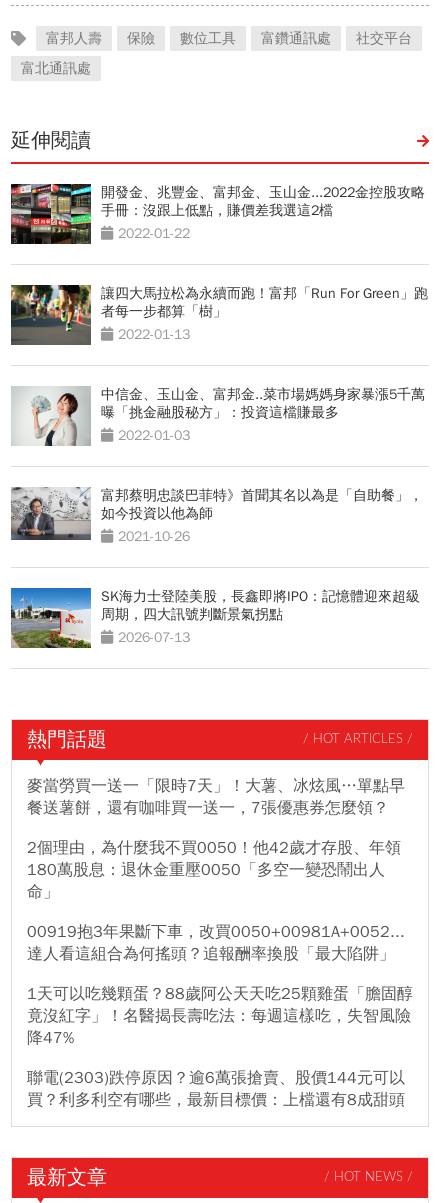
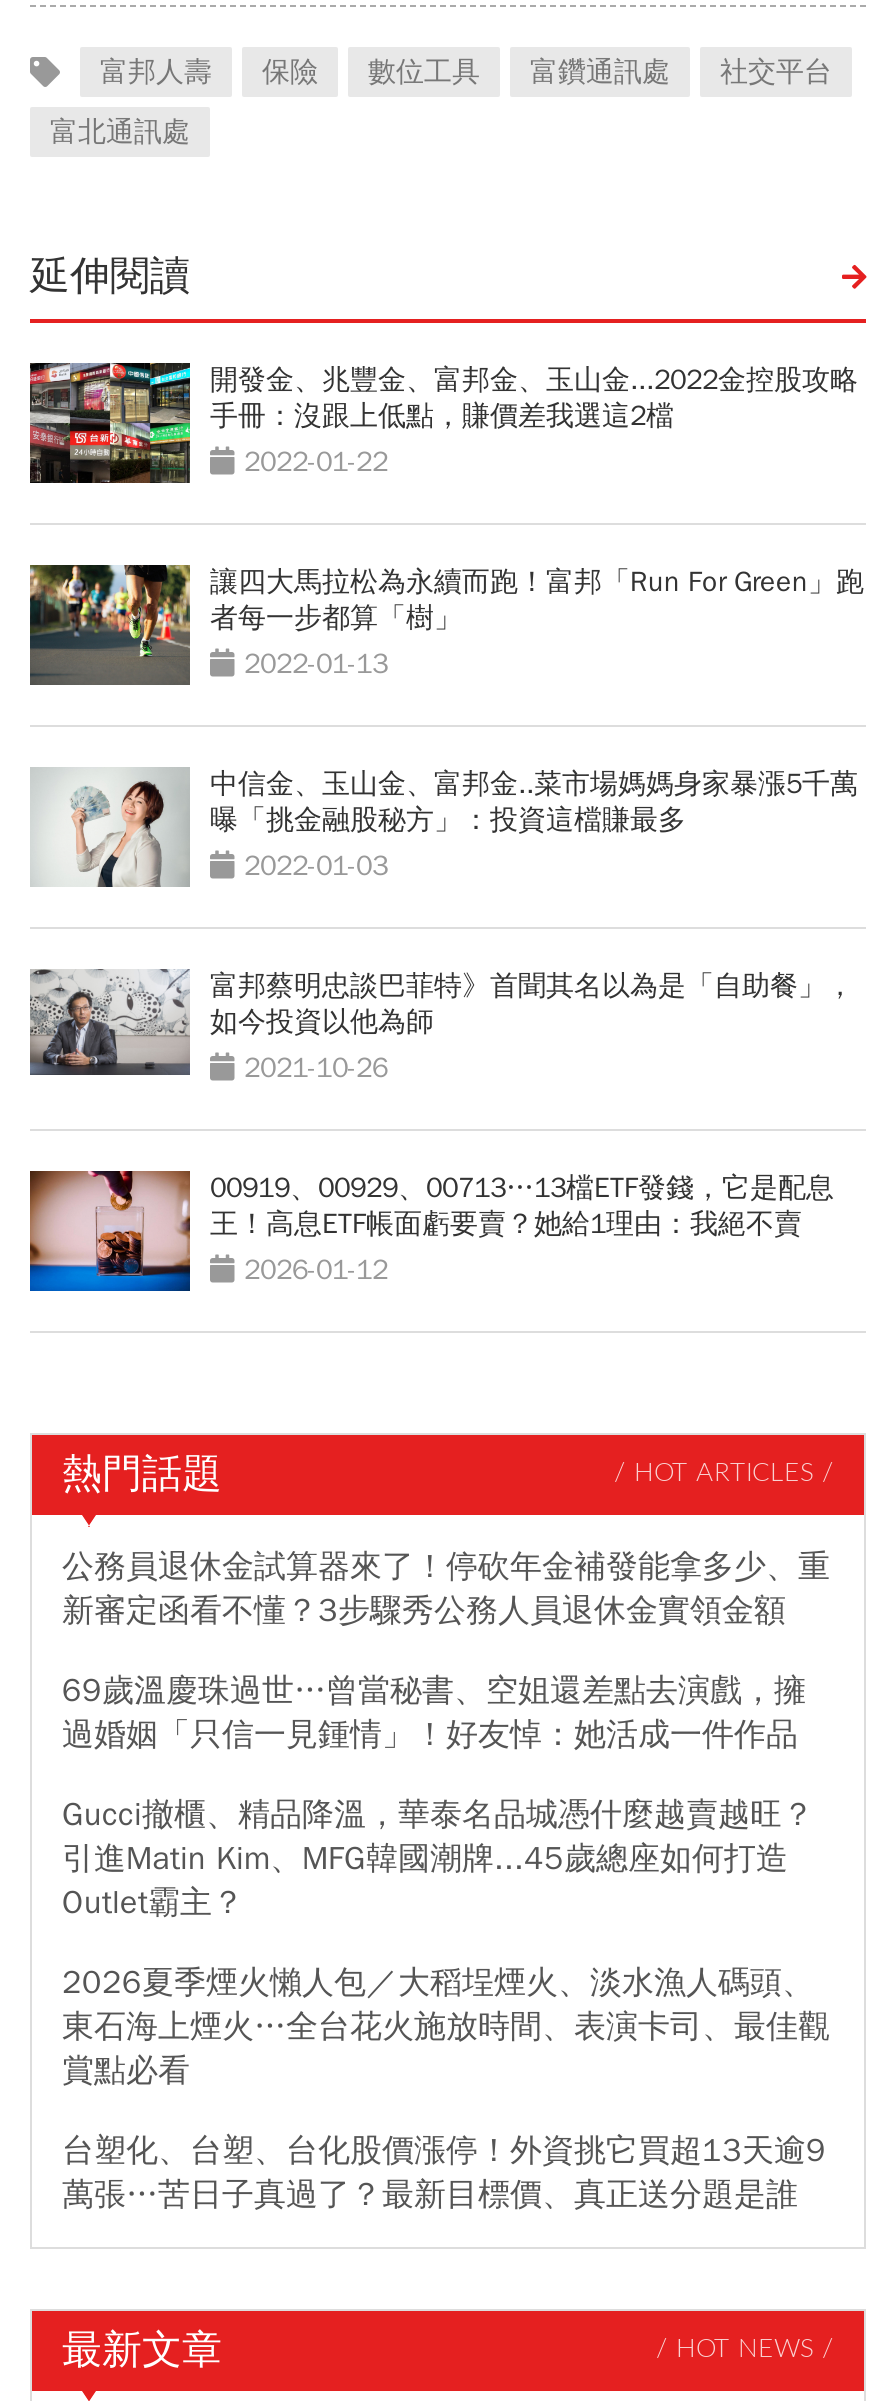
- [image]
- SK海力士登陸美股，長鑫即將IPO：記憶體迎來超級
- 周期，四大訊號判斷景氣拐點
- 2026-07-13
+ [image]
+ 00919、00929、00713…13檔ETF發錢，它是配息
+ 王！高息ETF帳面虧要賣？她給1理由：我絕不賣
+ 2026-01-12

- 麥當勞買一送一「限時7天」！大薯、冰炫風…單點早
- 餐送薯餅，還有咖啡買一送一，7張優惠券怎麼領？
+ 公務員退休金試算器來了！停砍年金補發能拿多少、重
+ 新審定函看不懂？3步驟秀公務人員退休金實領金額

- 2個理由，為什麼我不買0050！他42歲才存股、年領
- 180萬股息：退休金重壓0050「多空一變恐鬧出人
- 命」
+ 69歲溫慶珠過世…曾當秘書、空姐還差點去演戲，擁
+ 過婚姻「只信一見鍾情」！好友悼：她活成一件作品

- 00919抱3年果斷下車，改買0050+00981A+0052...
- 達人看這組合為何搖頭？追報酬率換股「最大陷阱」
+ Gucci撤櫃、精品降溫，華泰名品城憑什麼越賣越旺？
+ 引進Matin Kim、MFG韓國潮牌...45歲總座如何打造
+ Outlet霸主？

- 1天可以吃幾顆蛋？88歲阿公天天吃25顆雞蛋「膽固醇
- 竟沒紅字」！名醫揭長壽吃法：每週這樣吃，失智風險
- 降47%
+ 2026夏季煙火懶人包／大稻埕煙火、淡水漁人碼頭、
+ 東石海上煙火…全台花火施放時間、表演卡司、最佳觀
+ 賞點必看

- 聯電(2303)跌停原因？逾6萬張搶賣、股價144元可以
- 買？利多利空有哪些，最新目標價：上檔還有8成甜頭
+ 台塑化、台塑、台化股價漲停！外資挑它買超13天逾9
+ 萬張…苦日子真過了？最新目標價、真正送分題是誰
